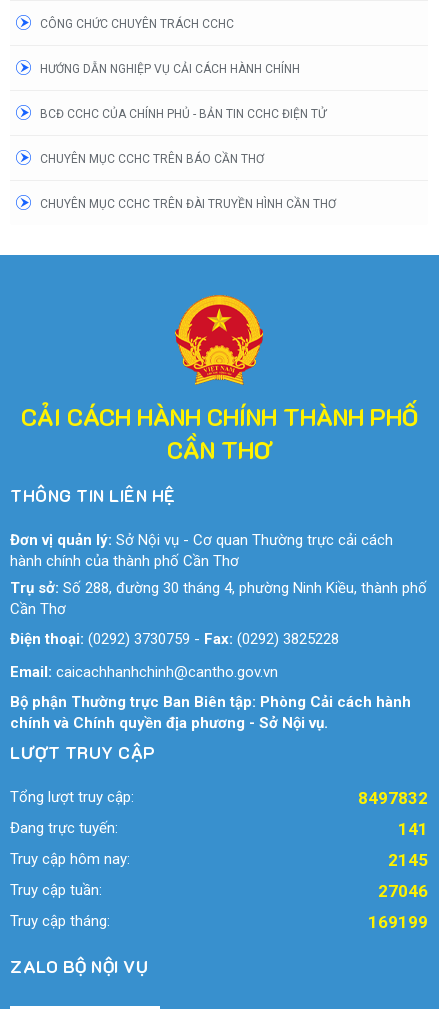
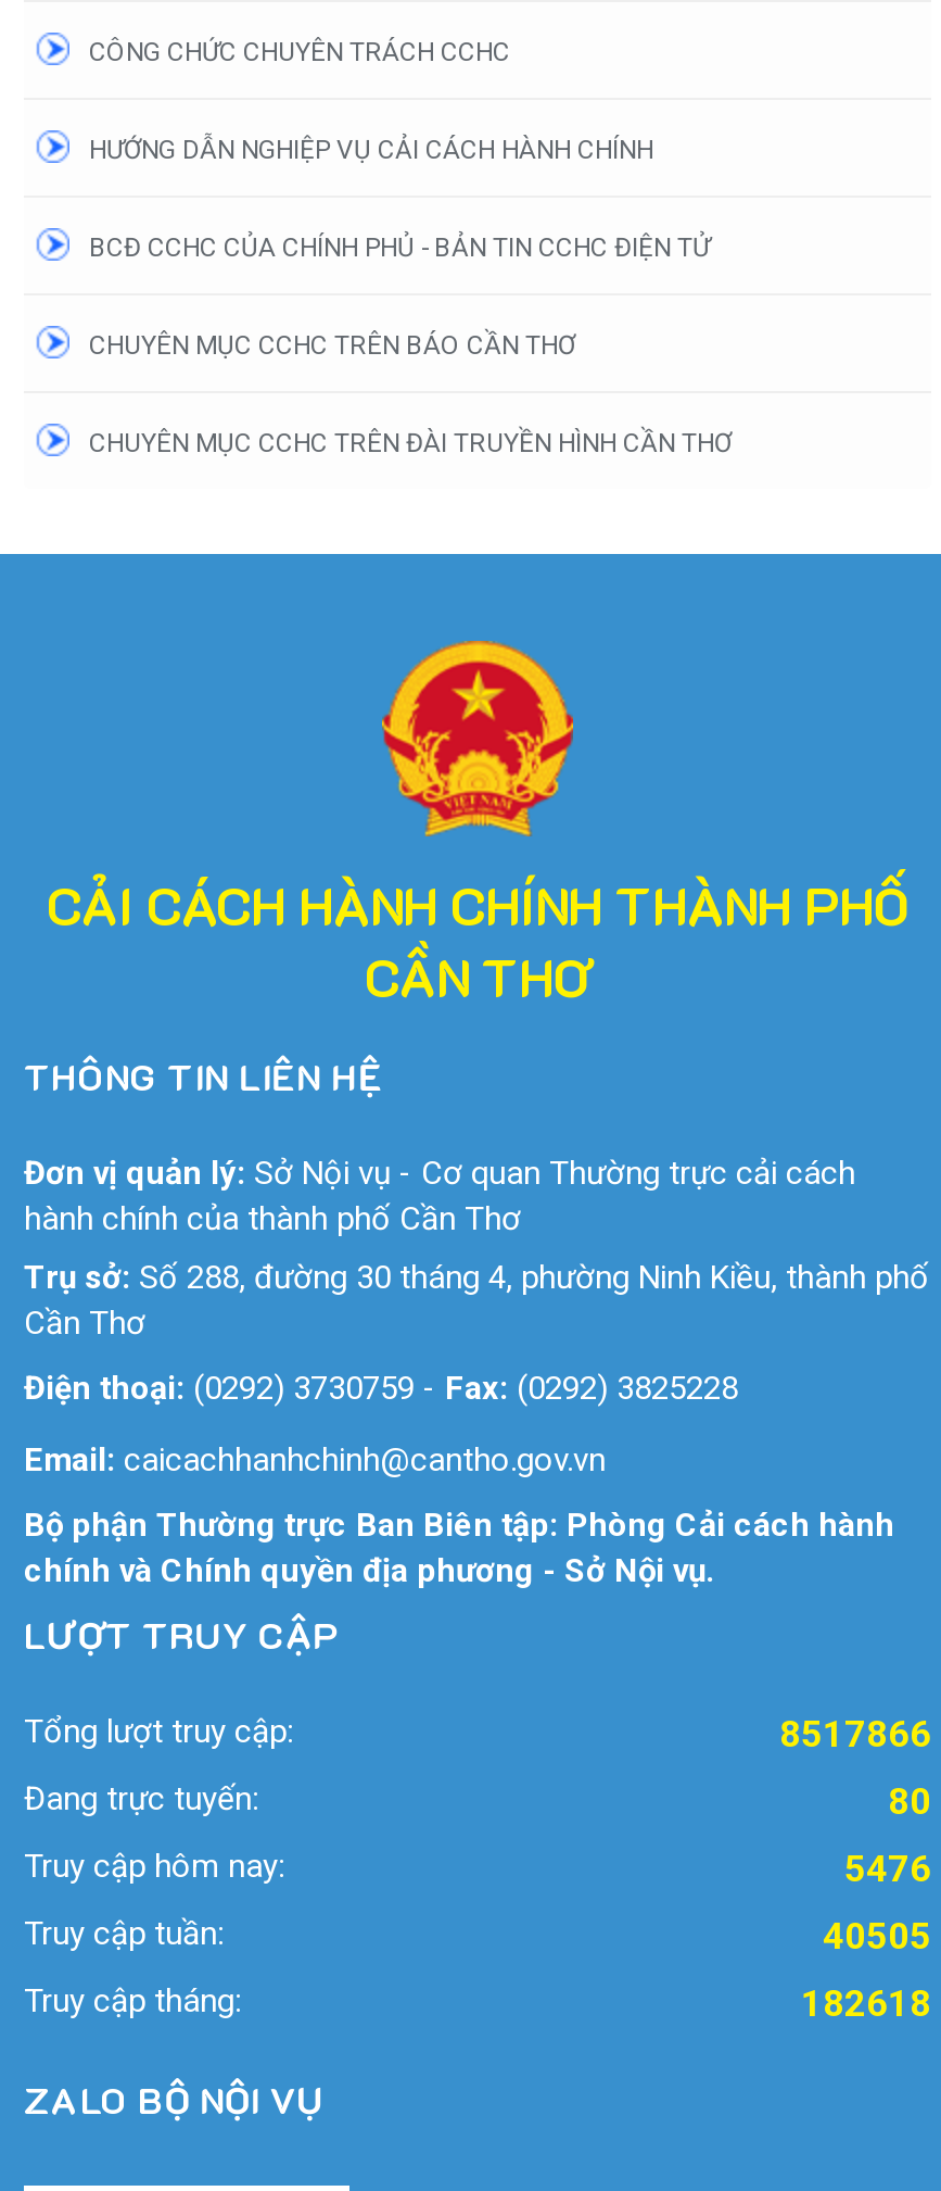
- 8497832
+ 8517866

- 141
+ 80

- 2145
+ 5476

- 27046
+ 40505

- 169199
+ 182618
